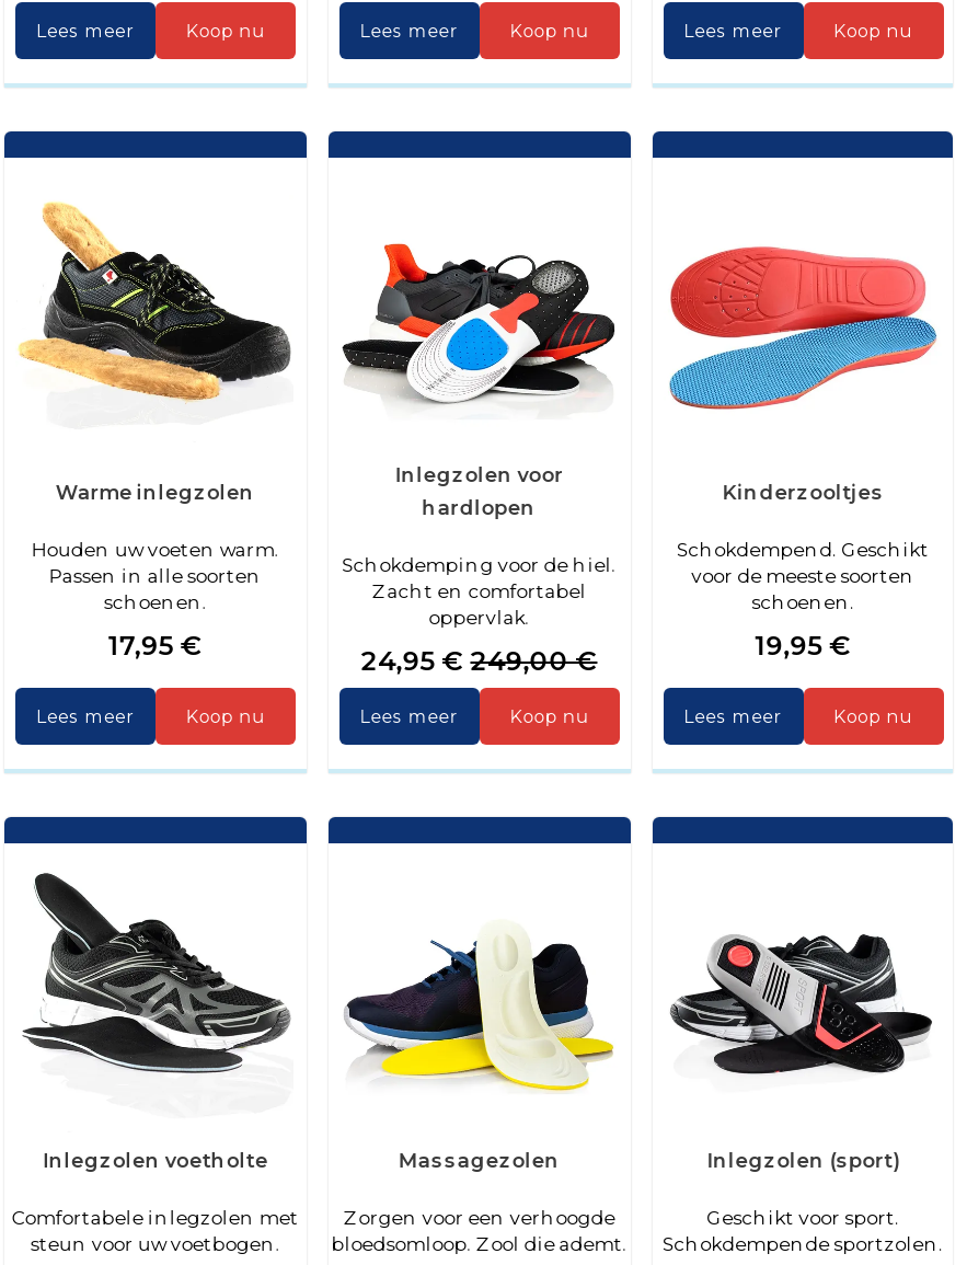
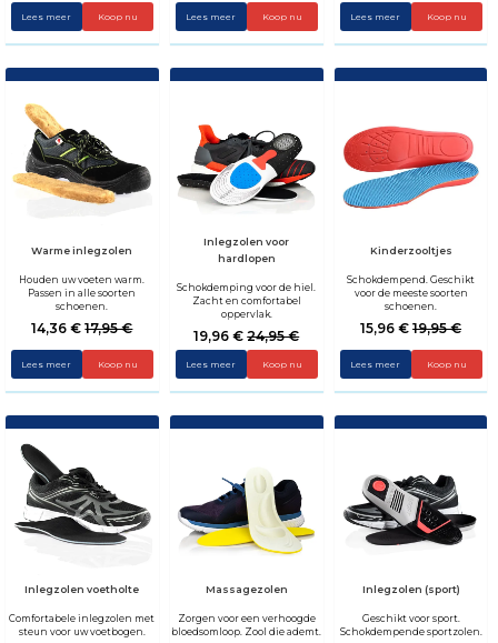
- 17,95 €
+ 14,36 €17,95 €

- 19,95 €
+ 15,96 €19,95 €

- 24,95 €249,00 €
+ 19,96 €24,95 €
